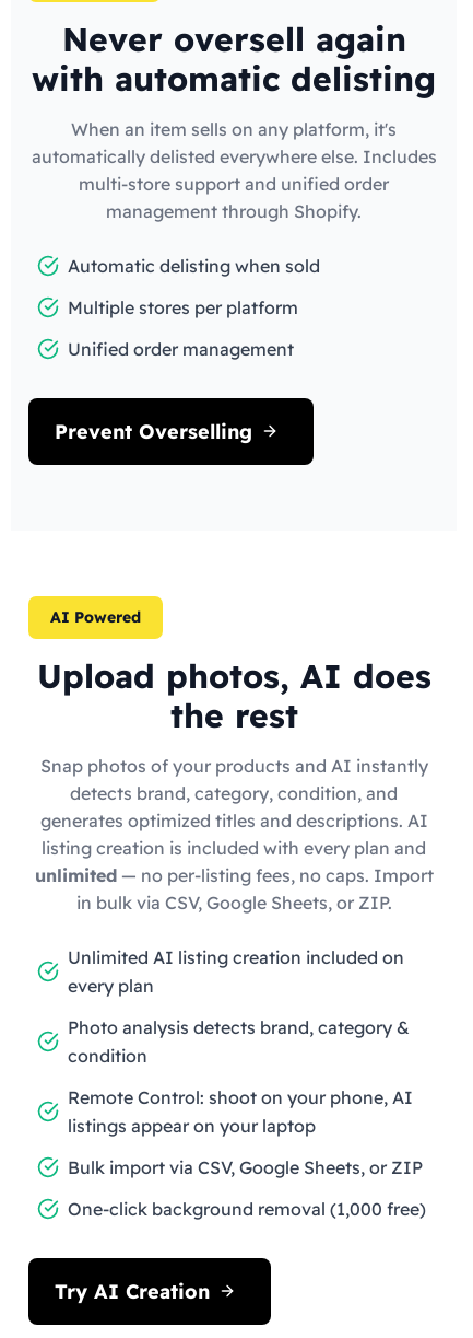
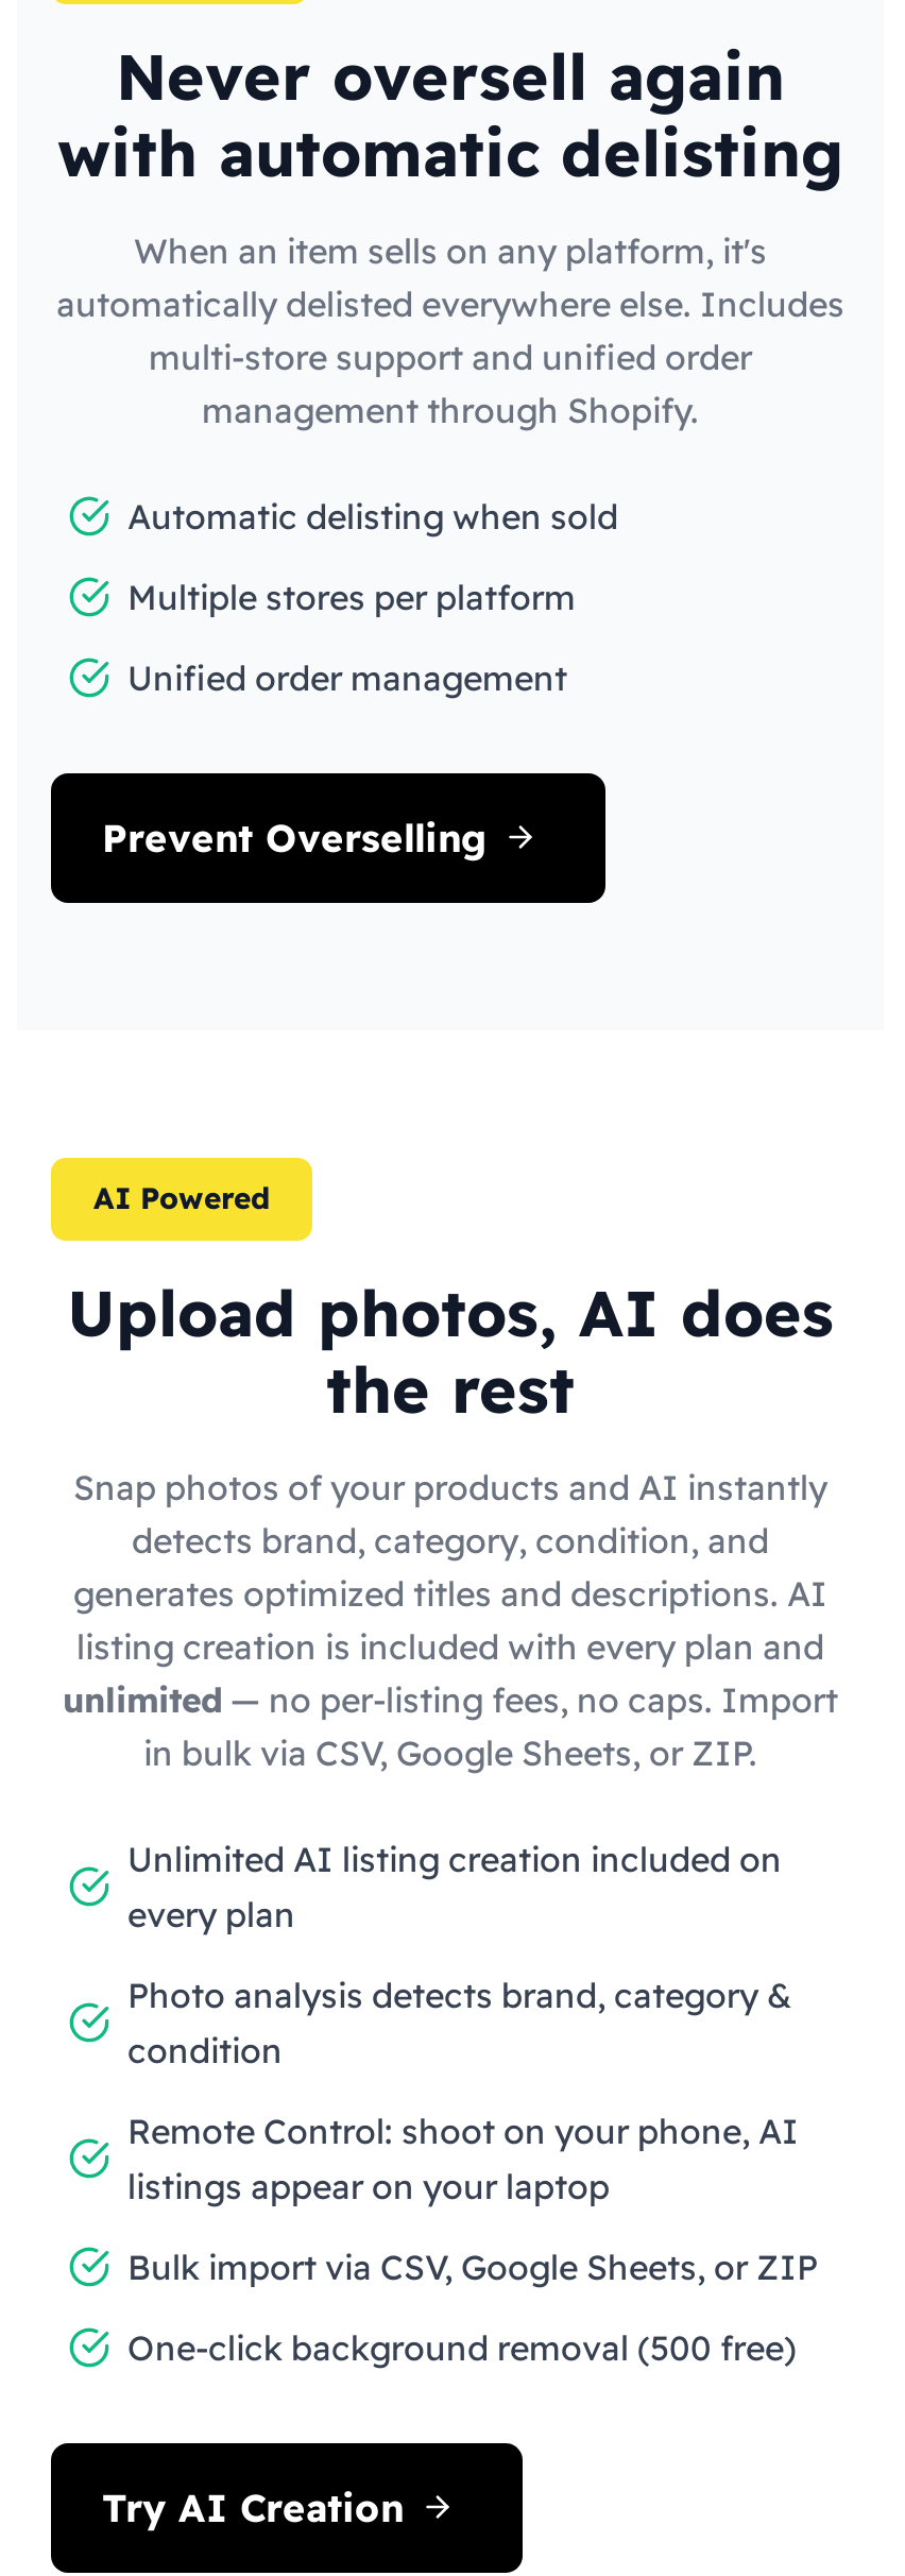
- One-click background removal (1,000 free)
+ One-click background removal (500 free)
